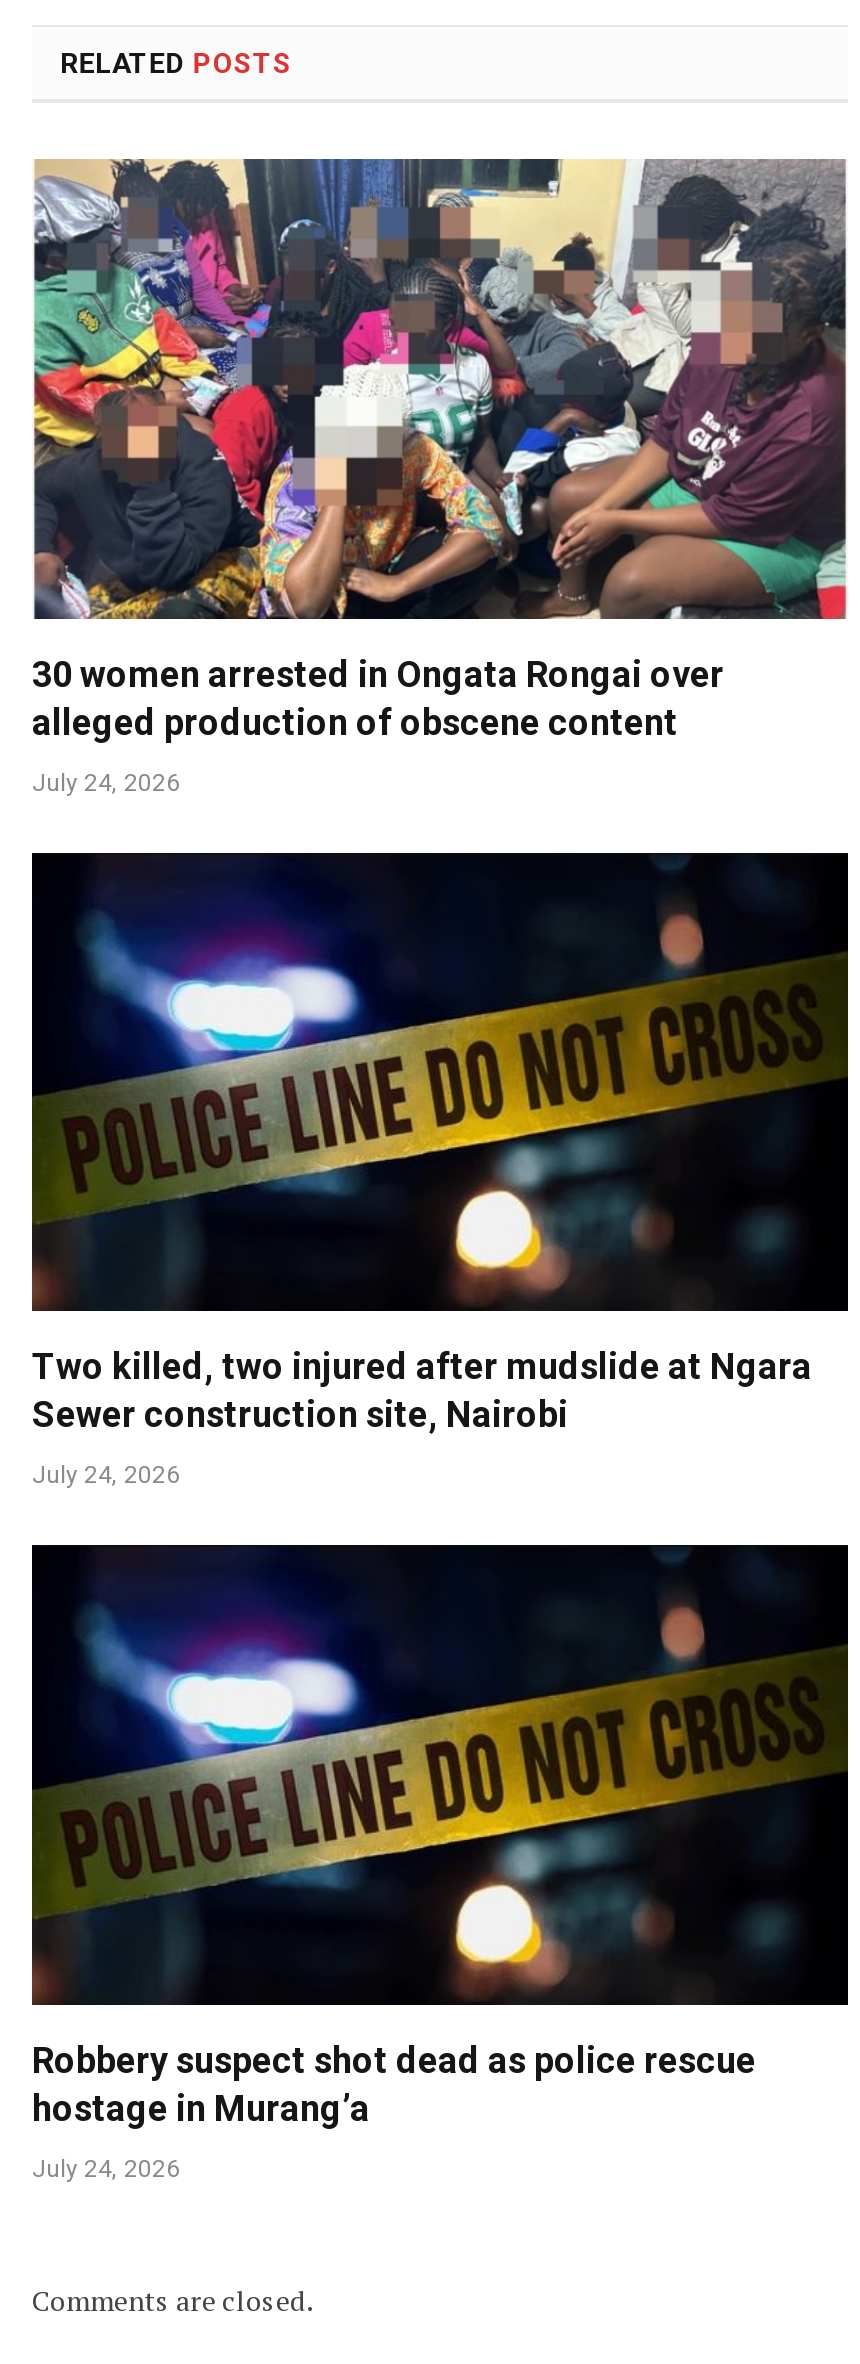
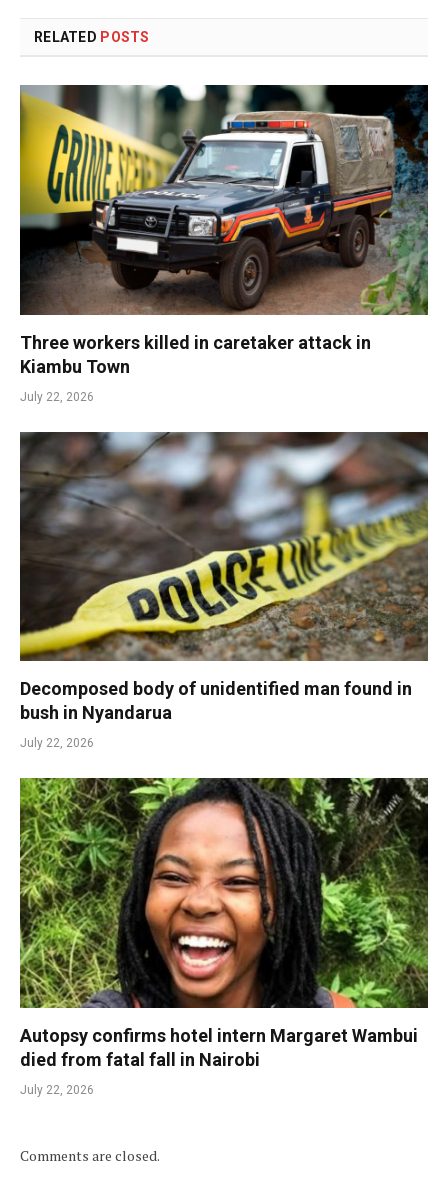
- [image]
- 30 women arrested in Ongata Rongai over
- alleged production of obscene content
+ [image]
+ Three workers killed in caretaker attack in
+ Kiambu Town

- July 24, 2026
+ July 22, 2026

- [image]
- Two killed, two injured after mudslide at Ngara
- Sewer construction site, Nairobi
+ [image]
+ Decomposed body of unidentified man found in
+ bush in Nyandarua

- July 24, 2026
+ July 22, 2026

- [image]
- Robbery suspect shot dead as police rescue
- hostage in Murang’a
+ [image]
+ Autopsy confirms hotel intern Margaret Wambui
+ died from fatal fall in Nairobi

- July 24, 2026
+ July 22, 2026
